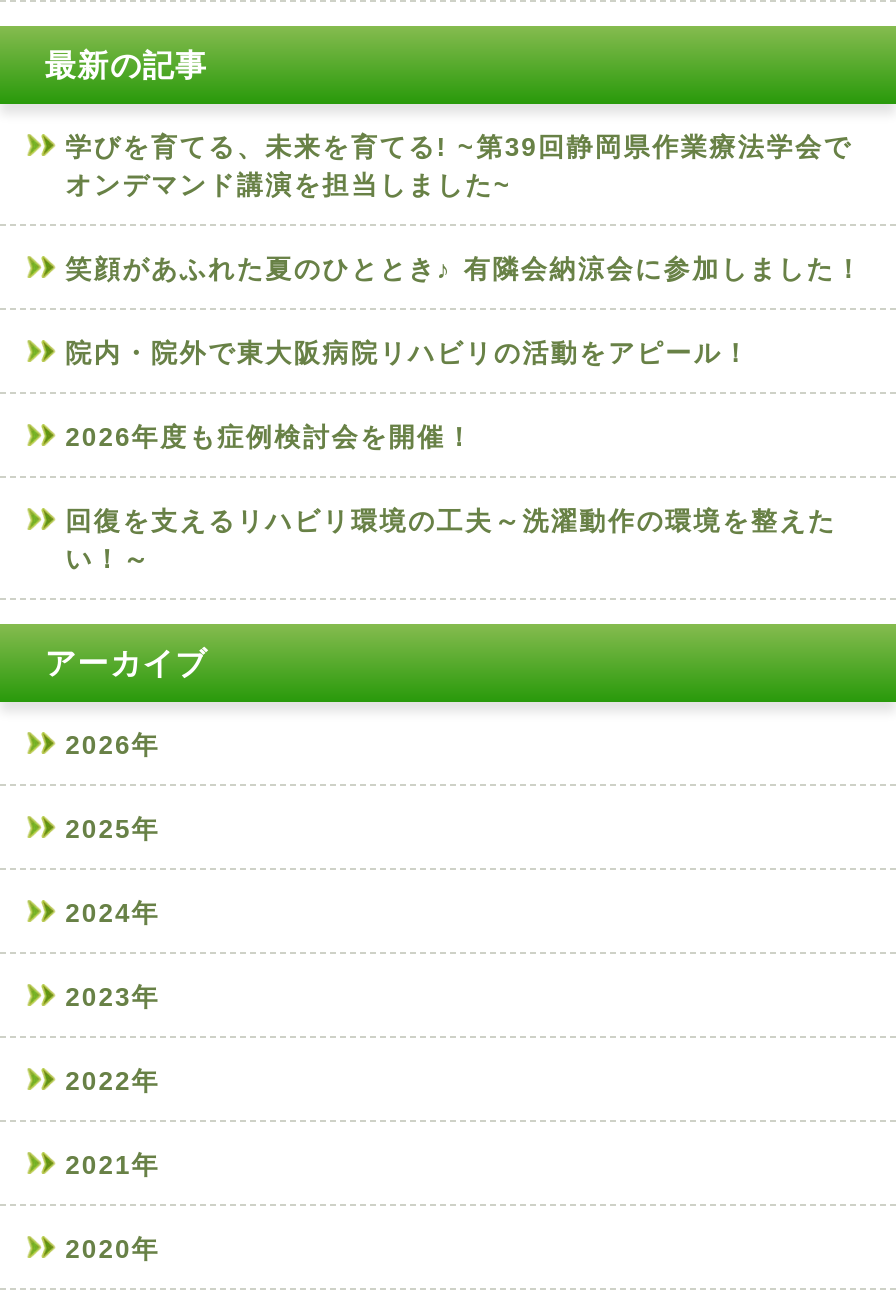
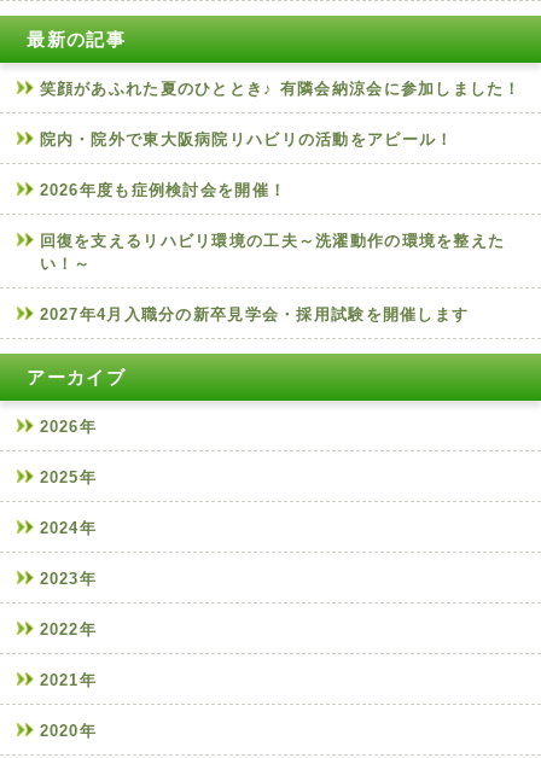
- 学びを育てる、未来を育てる! ~第39回静岡県作業療法学会で
- オンデマンド講演を担当しました~

moved up: 院内・院外で東大阪病院リハビリの活動をアピール！ | 2026年度も症例検討会を開催！ | 回復を支えるリハビリ環境の工夫～洗濯動作の環境を整えた | い！～

+ 2027年4月入職分の新卒見学会・採用試験を開催します
